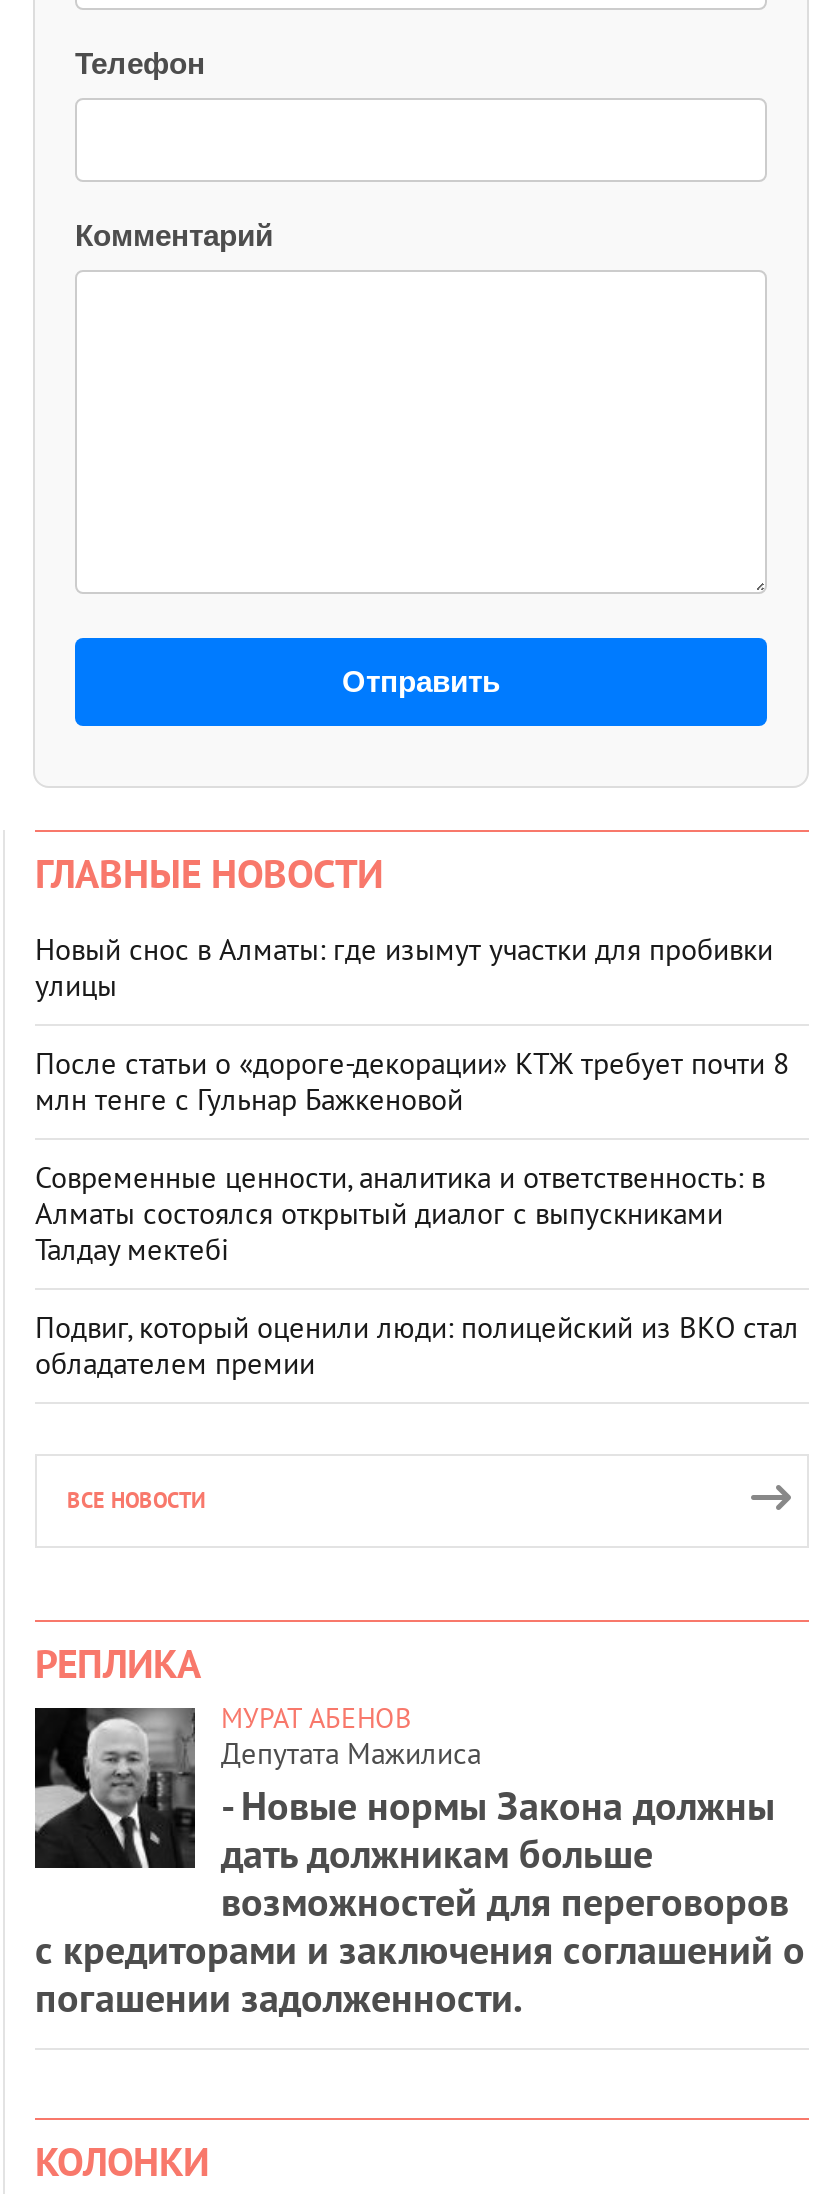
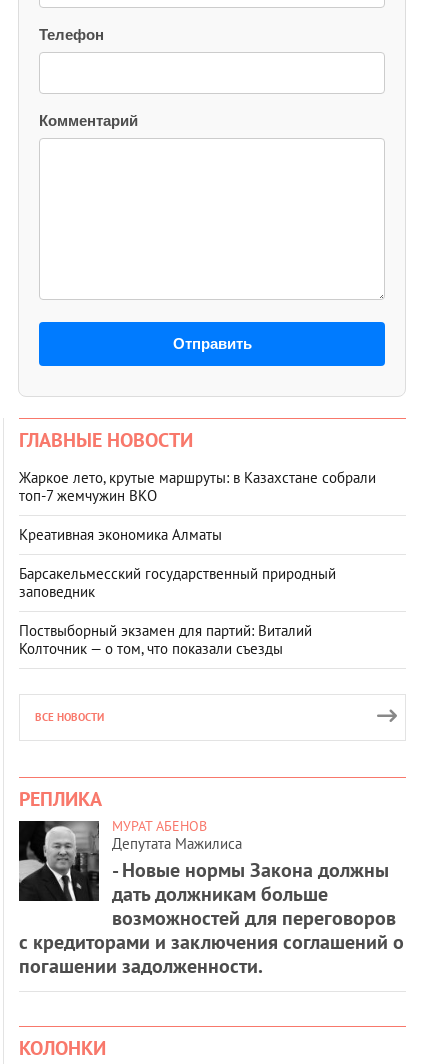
- Новый снос в Алматы: где изымут участки для пробивки
- улицы
+ Жаркое лето, крутые маршруты: в Казахстане собрали
+ топ‑7 жемчужин ВКО

- После статьи о «дороге-декорации» КТЖ требует почти 8
- млн тенге с Гульнар Бажкеновой
+ Креативная экономика Алматы

- Современные ценности, аналитика и ответственность: в
- Алматы состоялся открытый диалог с выпускниками
- Талдау мектебі
+ Барсакельмесский государственный природный
+ заповедник

- Подвиг, который оценили люди: полицейский из ВКО стал
- обладателем премии
+ Поствыборный экзамен для партий: Виталий
+ Колточник — о том, что показали съезды
